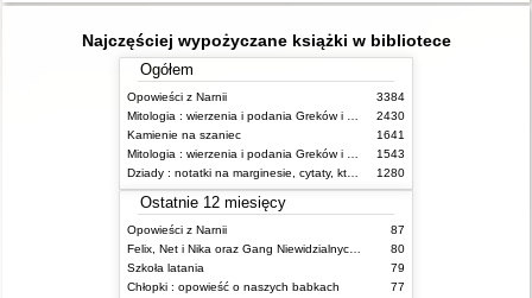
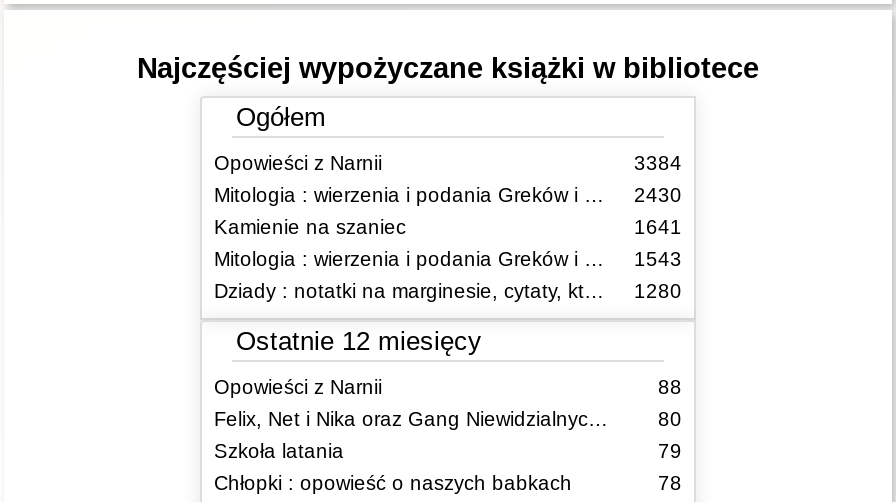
- 87
+ 88

- 77
+ 78
